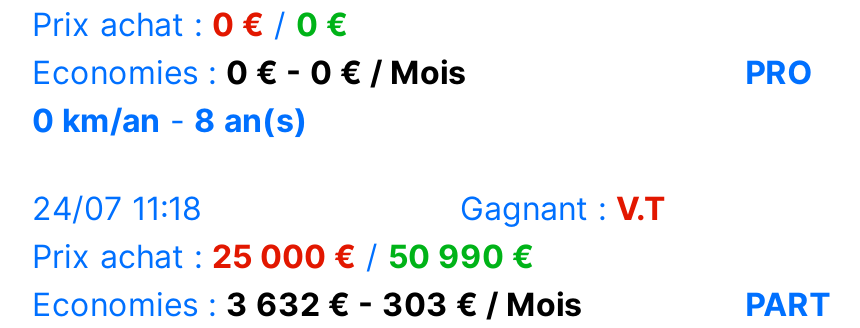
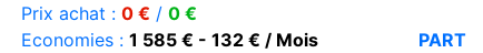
- Economies : 0 € - 0 € / Mois
- PRO
- 0 km/an - 8 an(s)
- 24/07 11:18
- Gagnant : V.T
- Prix achat : 25 000 €/ 50 990 €
- Economies : 3 632 € - 303 € / Mois
+ Economies : 1 585 € - 132 € / Mois
